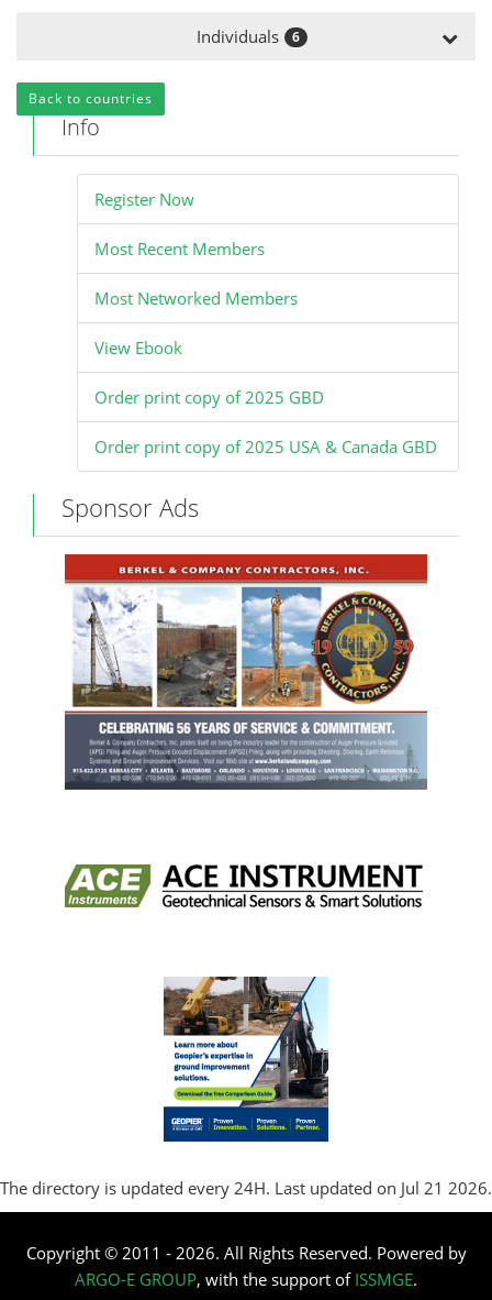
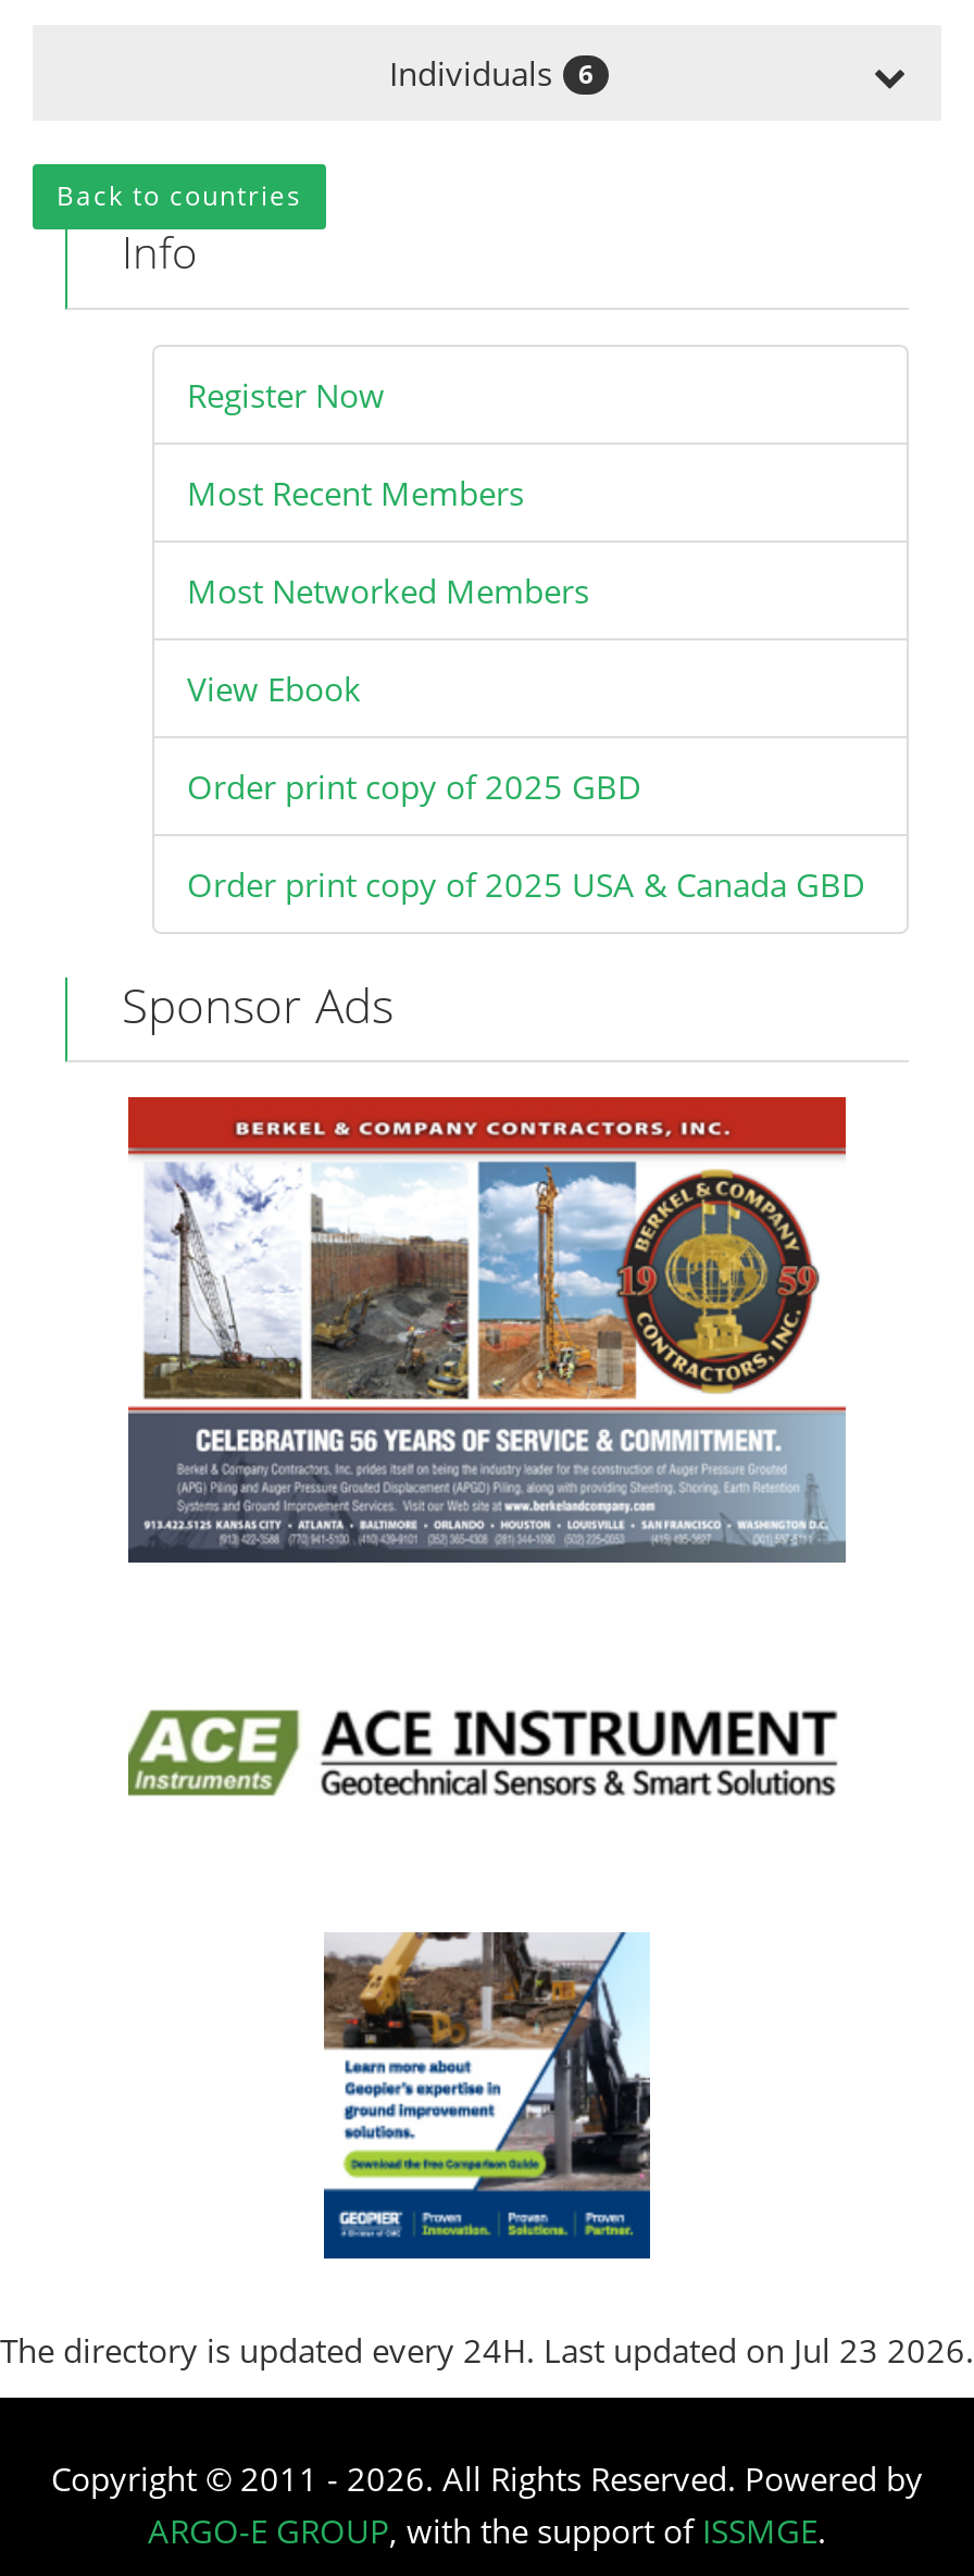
- The directory is updated every 24H. Last updated on Jul 21 2026.
+ The directory is updated every 24H. Last updated on Jul 23 2026.
